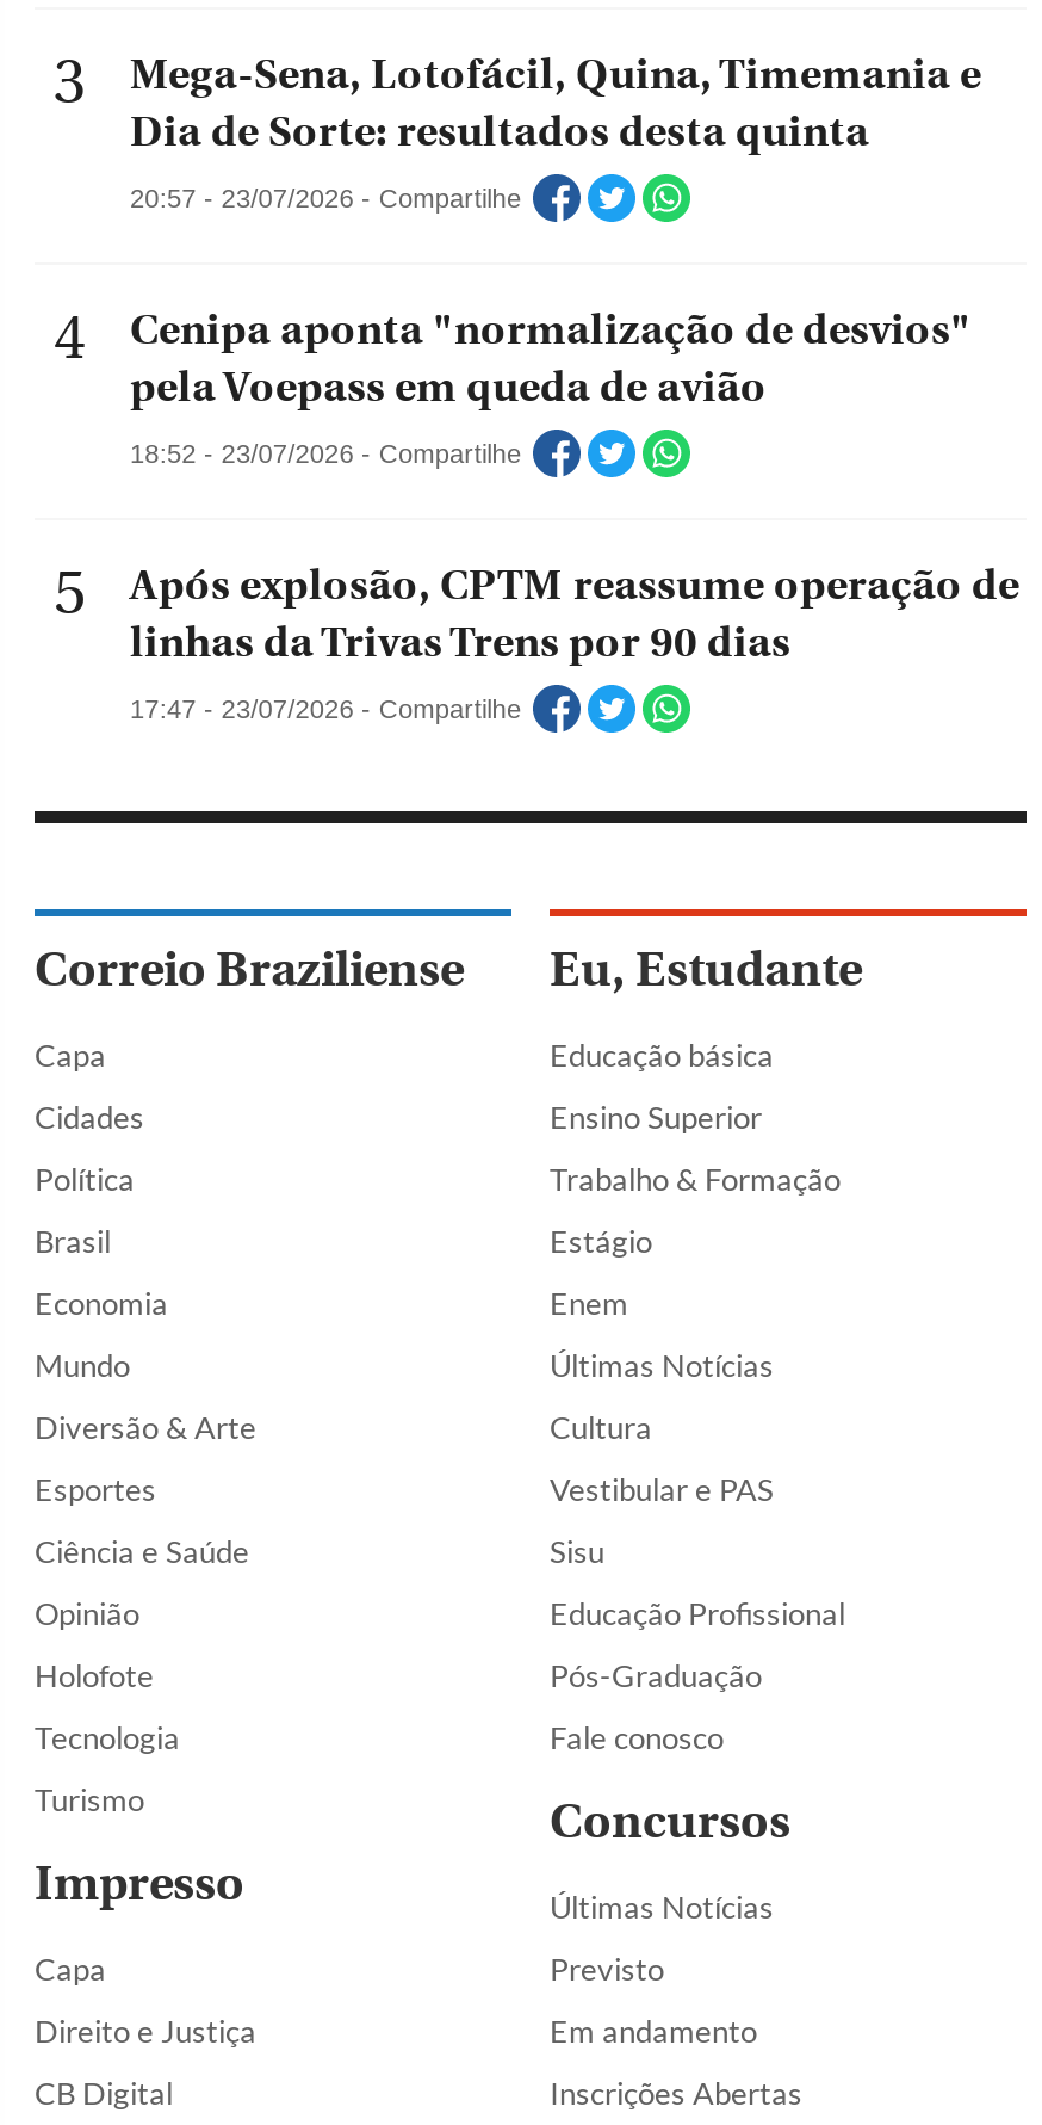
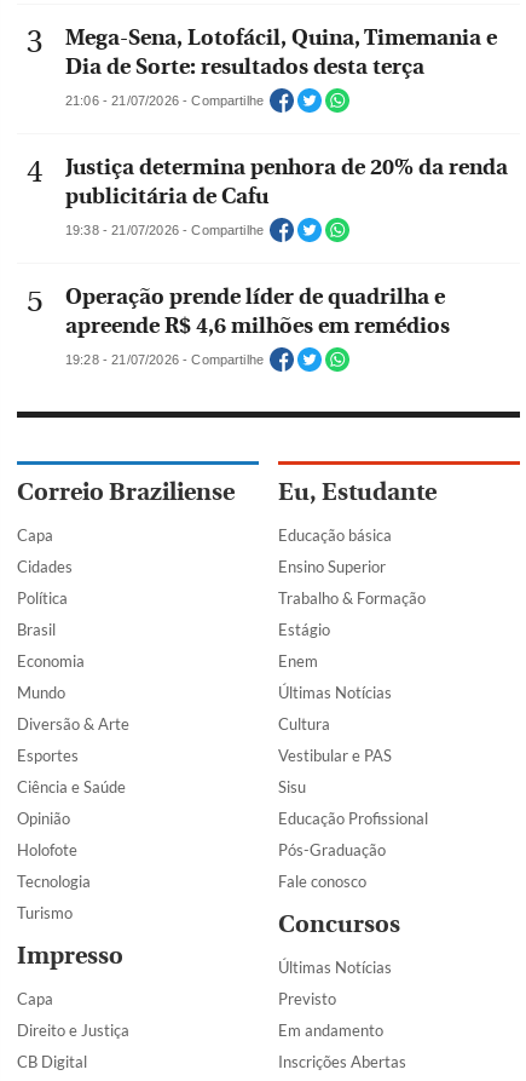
- Dia de Sorte: resultados desta quinta
+ Dia de Sorte: resultados desta terça

- 20:57 - 23/07/2026 - Compartilhe
+ 21:06 - 21/07/2026 - Compartilhe

- Cenipa aponta "normalização de desvios"
- pela Voepass em queda de avião
+ Justiça determina penhora de 20% da renda
+ publicitária de Cafu

- 18:52 - 23/07/2026 - Compartilhe
+ 19:38 - 21/07/2026 - Compartilhe

- Após explosão, CPTM reassume operação de
- linhas da Trivas Trens por 90 dias
+ Operação prende líder de quadrilha e
+ apreende R$ 4,6 milhões em remédios

- 17:47 - 23/07/2026 - Compartilhe
+ 19:28 - 21/07/2026 - Compartilhe
